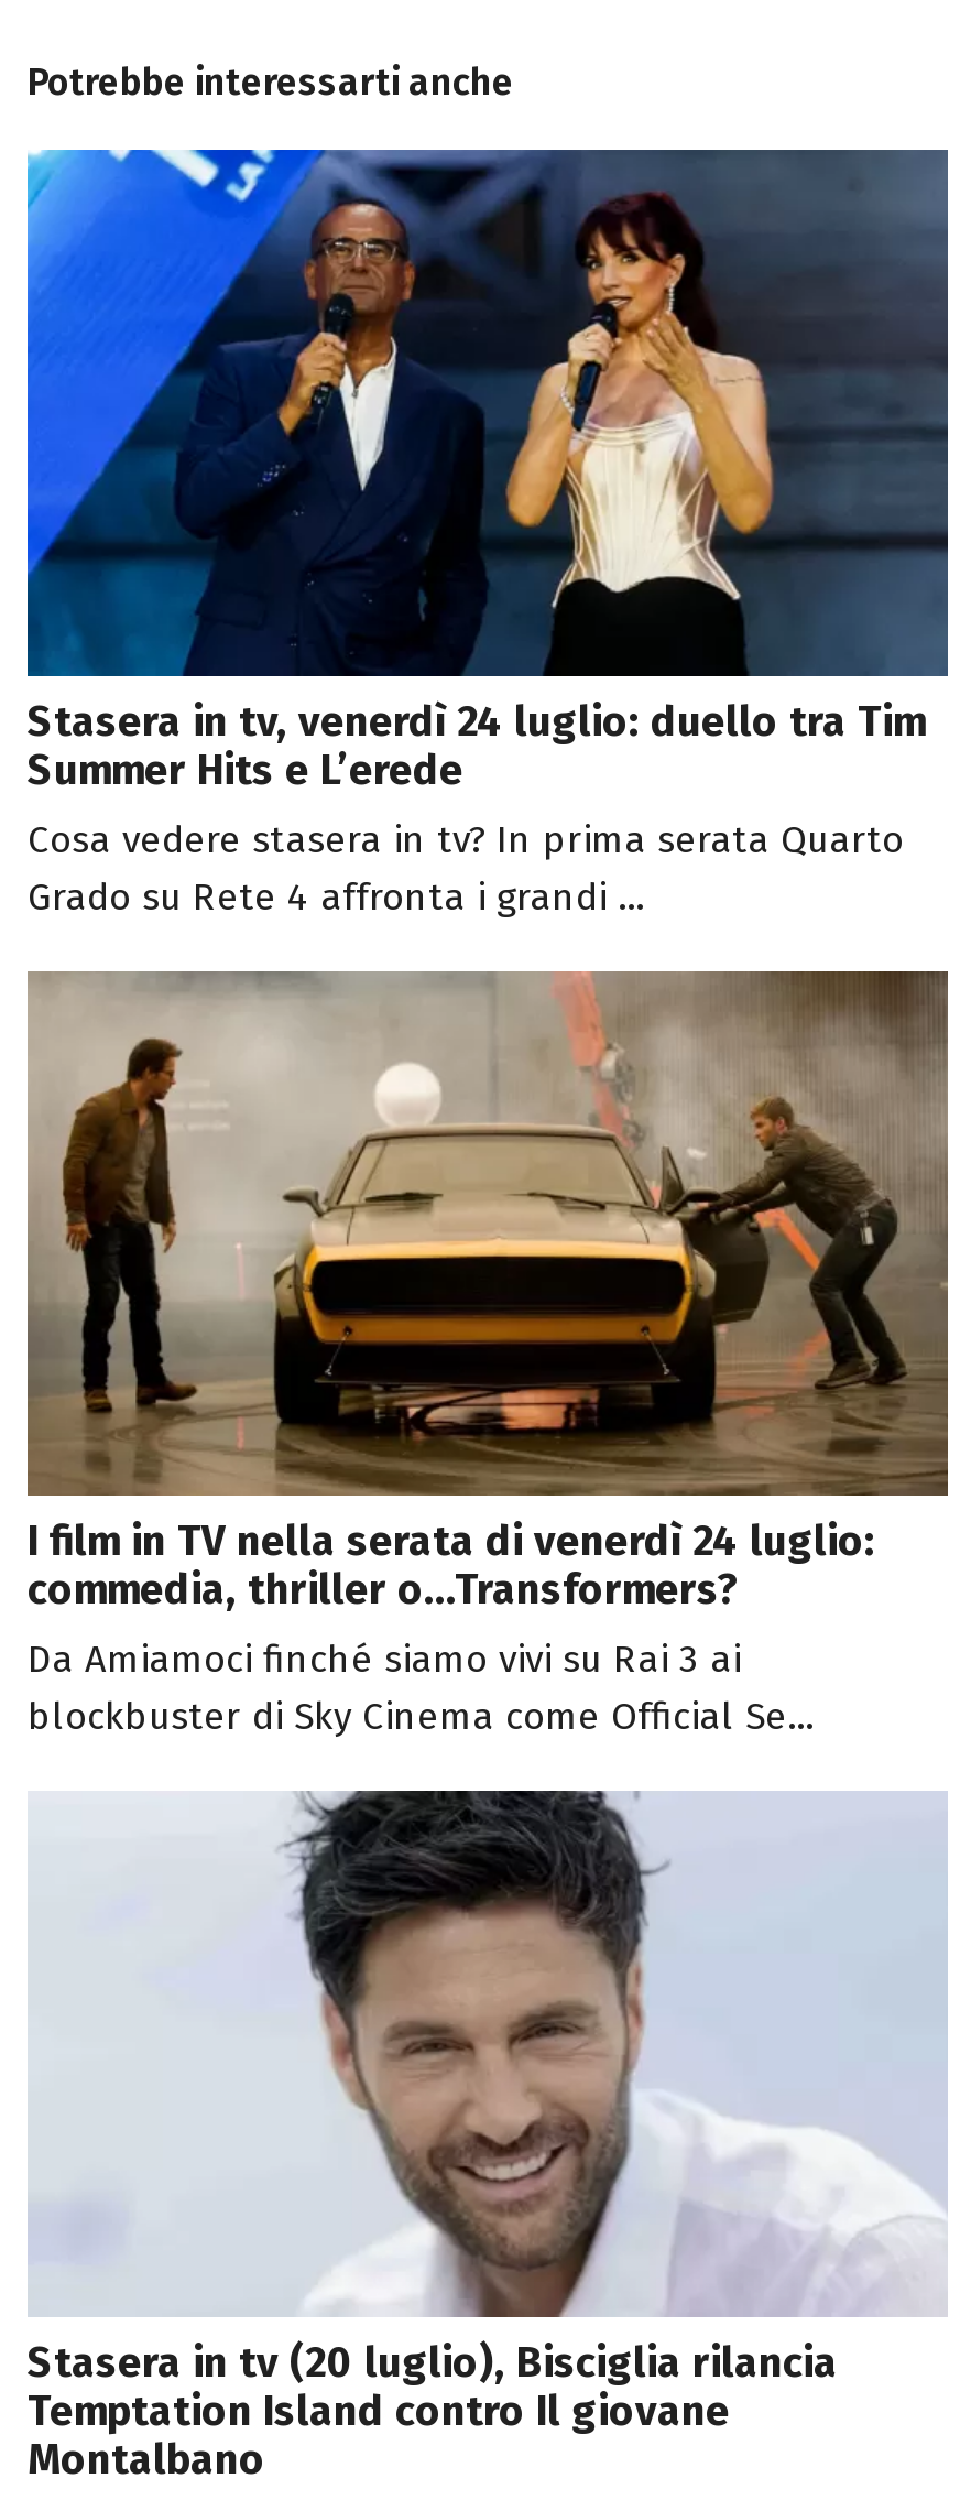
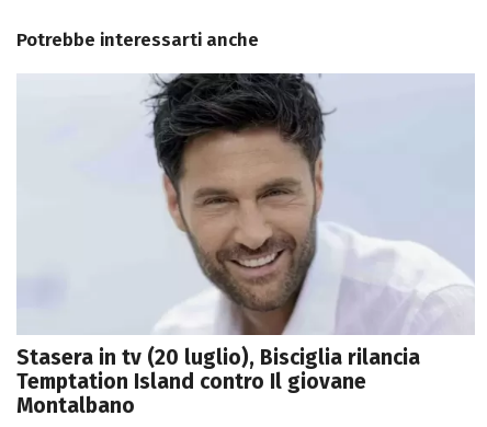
- [image]
- Stasera in tv, venerdì 24 luglio: duello tra Tim
- Summer Hits e L’erede
- Cosa vedere stasera in tv? In prima serata Quarto
- Grado su Rete 4 affronta i grandi ...

- [image]
- I film in TV nella serata di venerdì 24 luglio:
- commedia, thriller o...Transformers?
- Da Amiamoci finché siamo vivi su Rai 3 ai
- blockbuster di Sky Cinema come Official Se...
